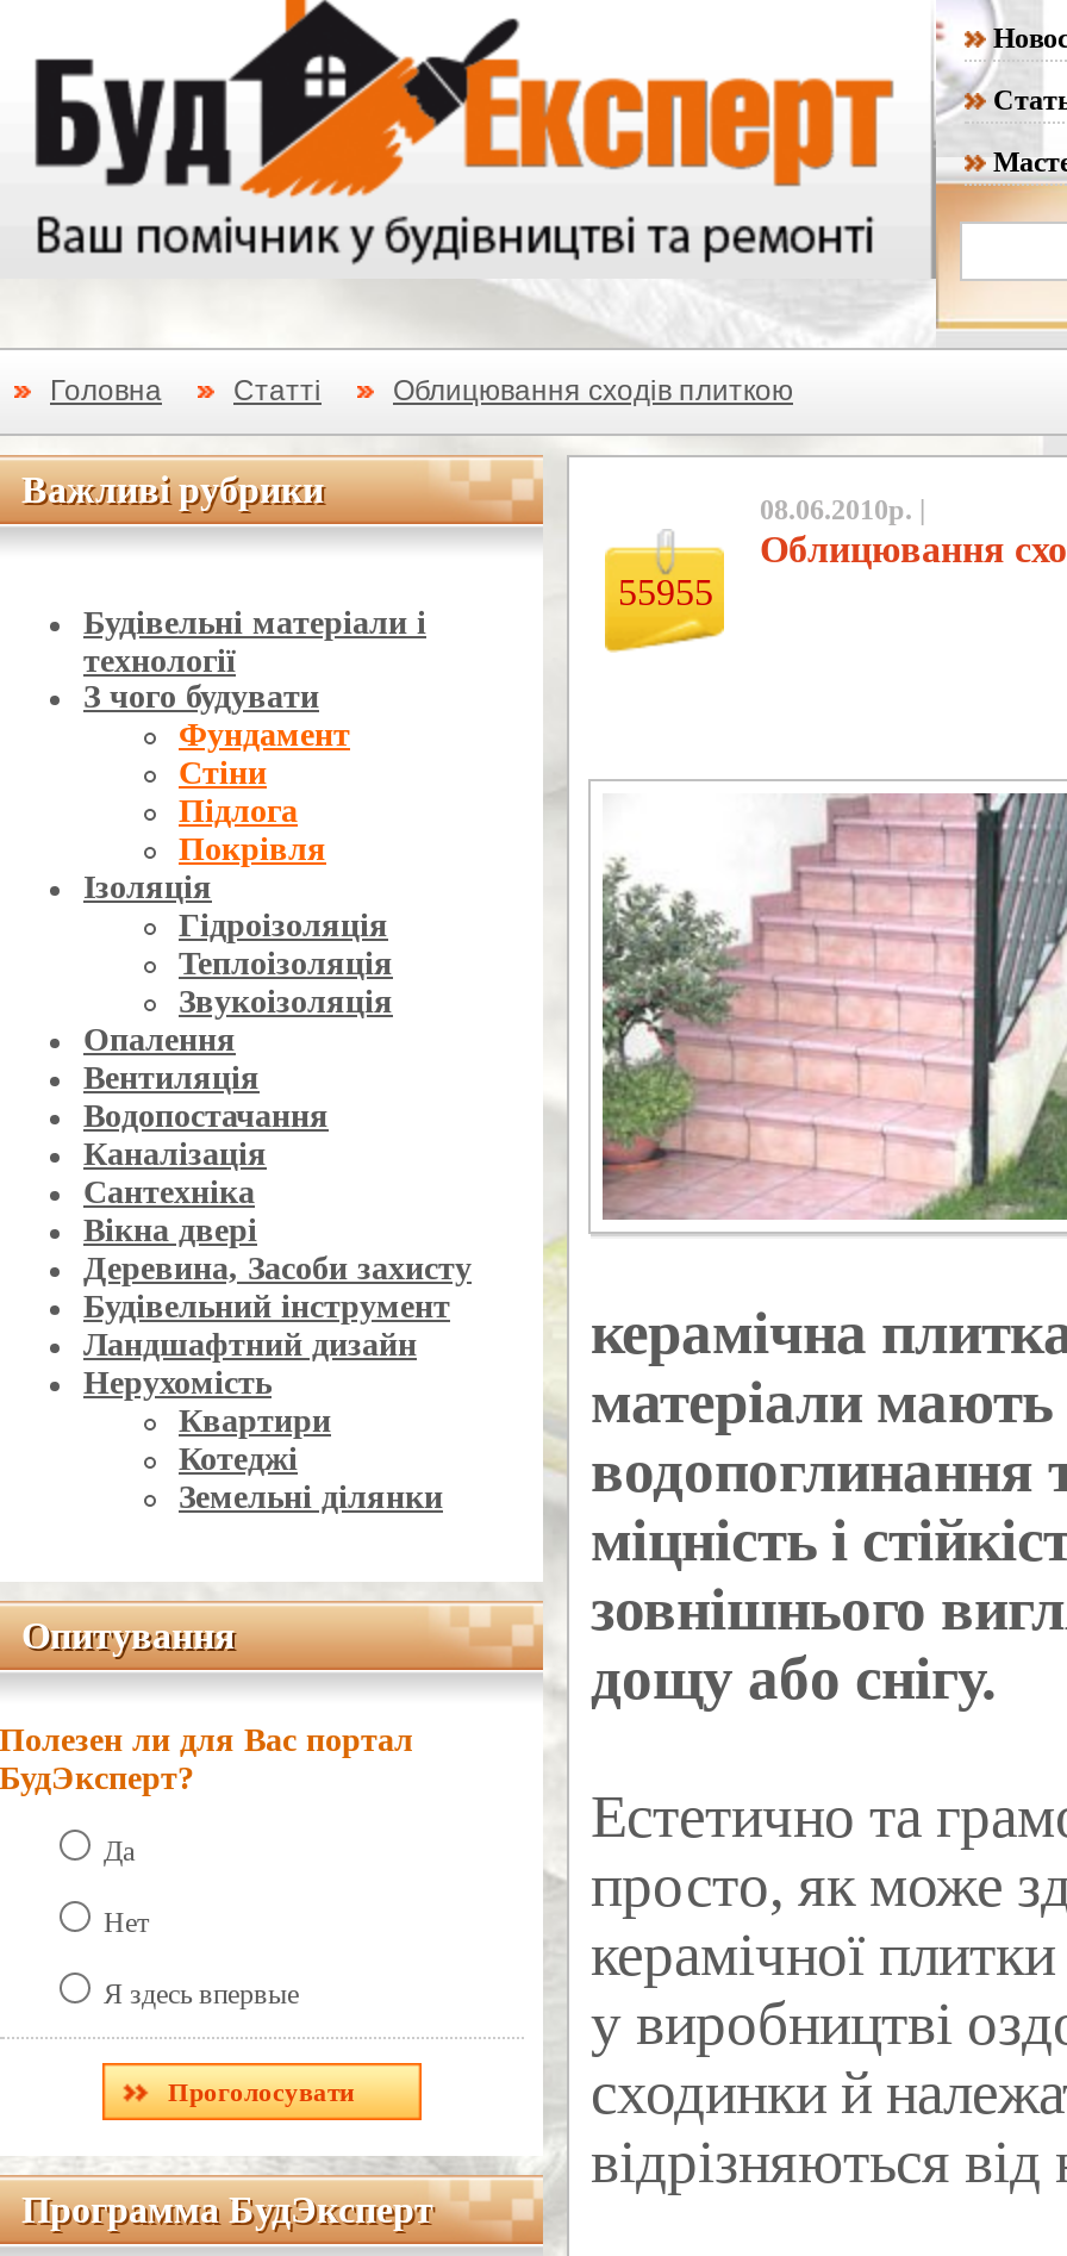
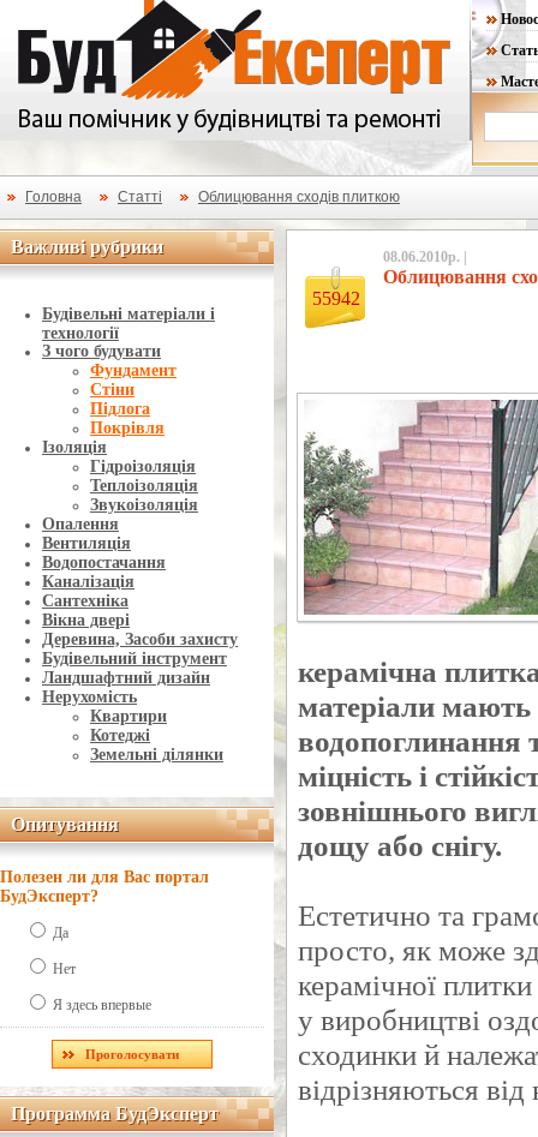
- 55955
+ 55942
